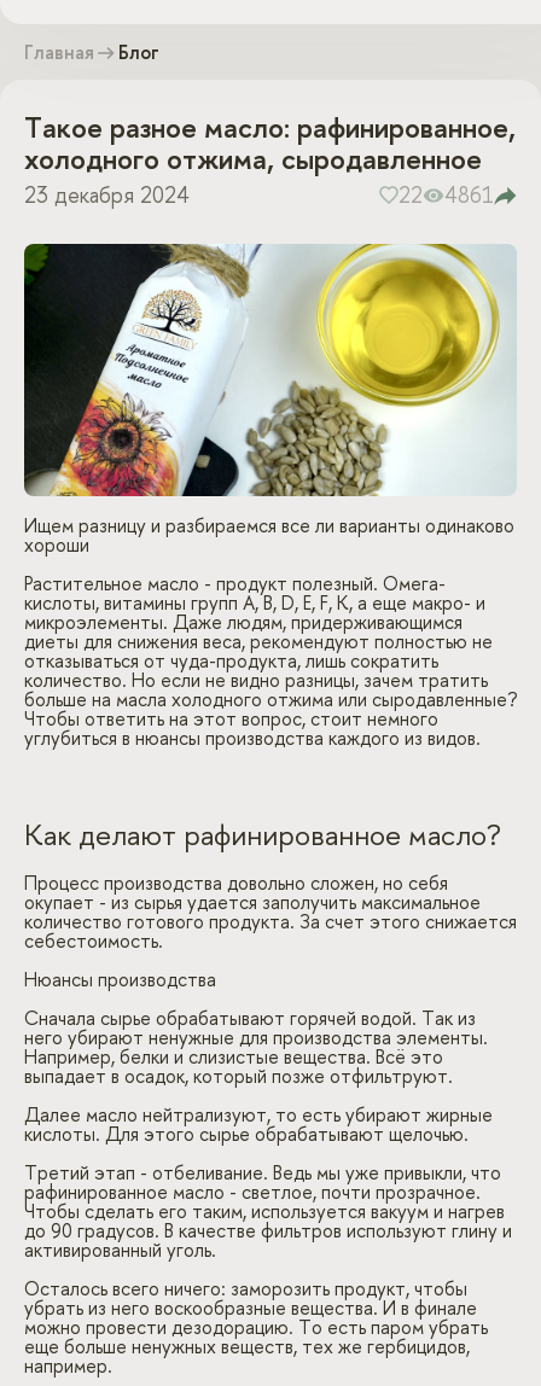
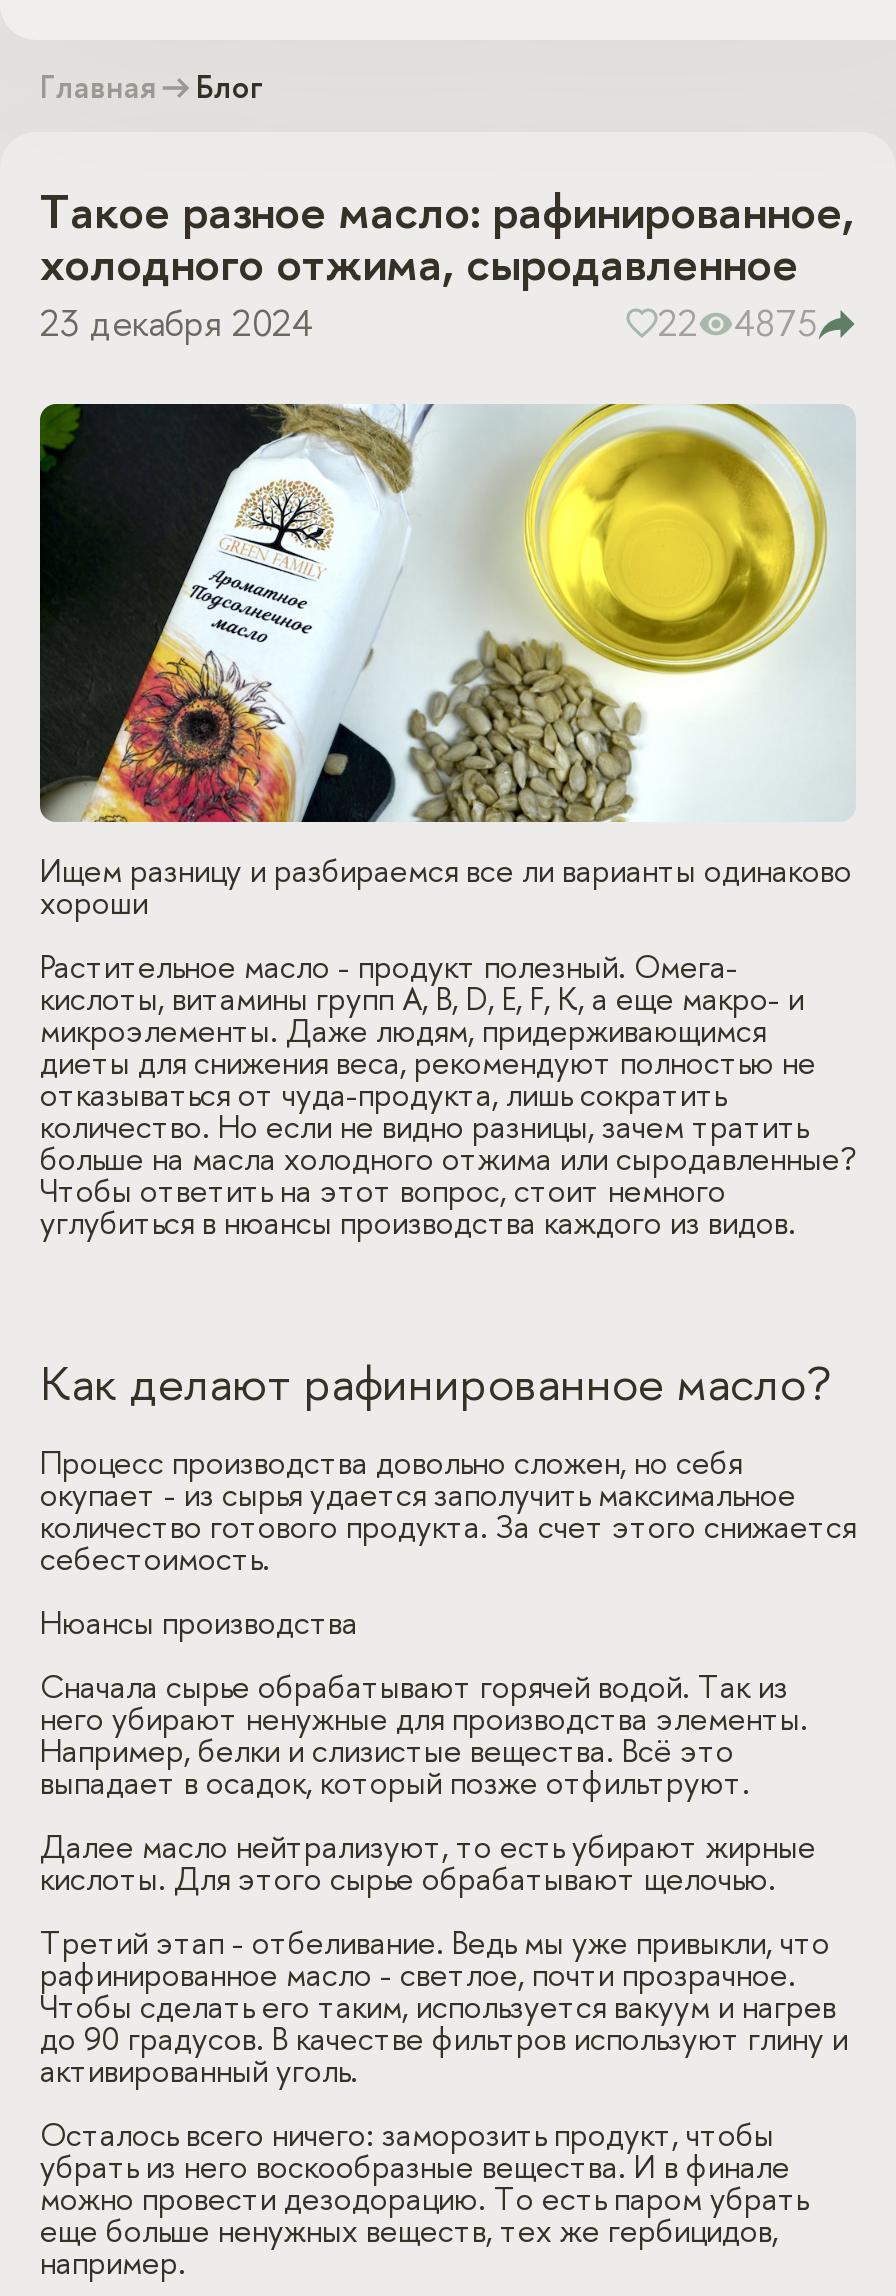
- 4861
+ 4875
